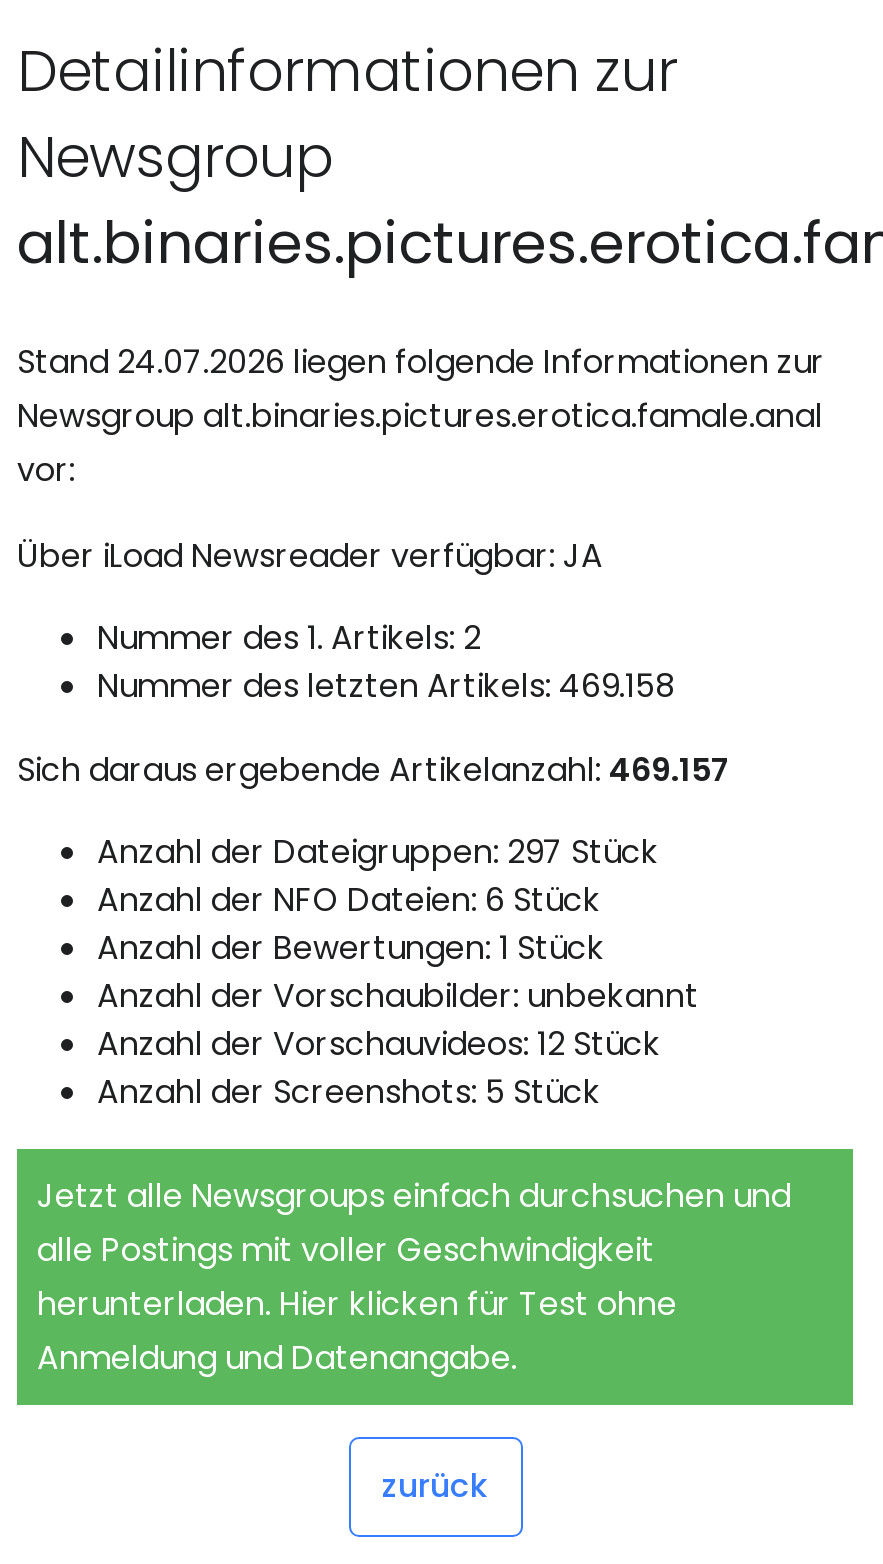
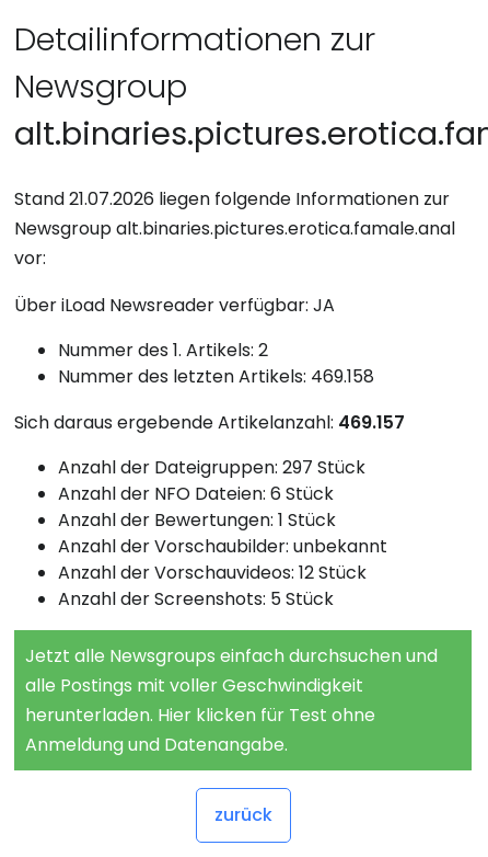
- Stand 24.07.2026 liegen folgende Informationen zur
+ Stand 21.07.2026 liegen folgende Informationen zur
